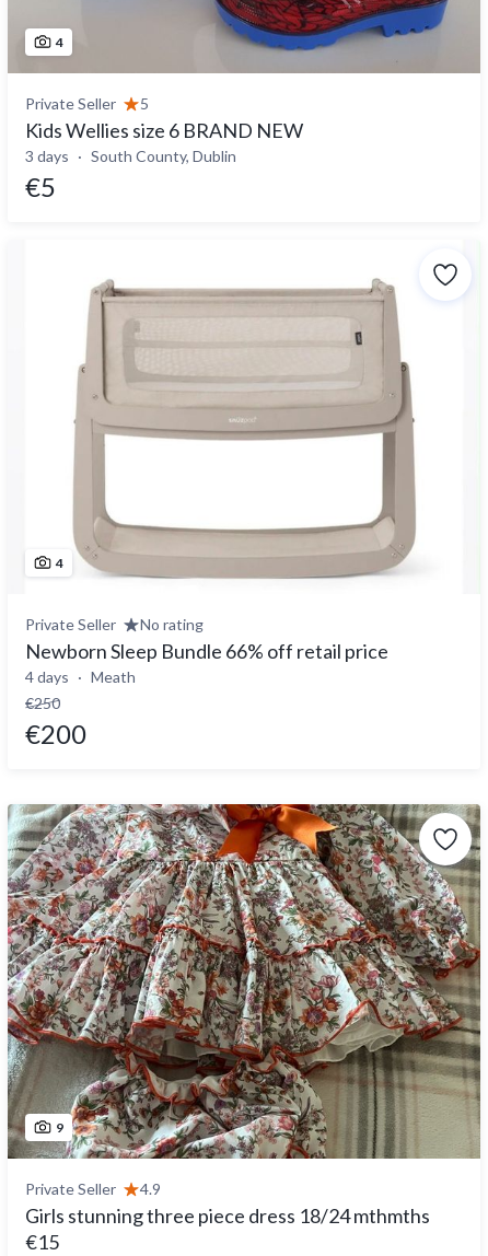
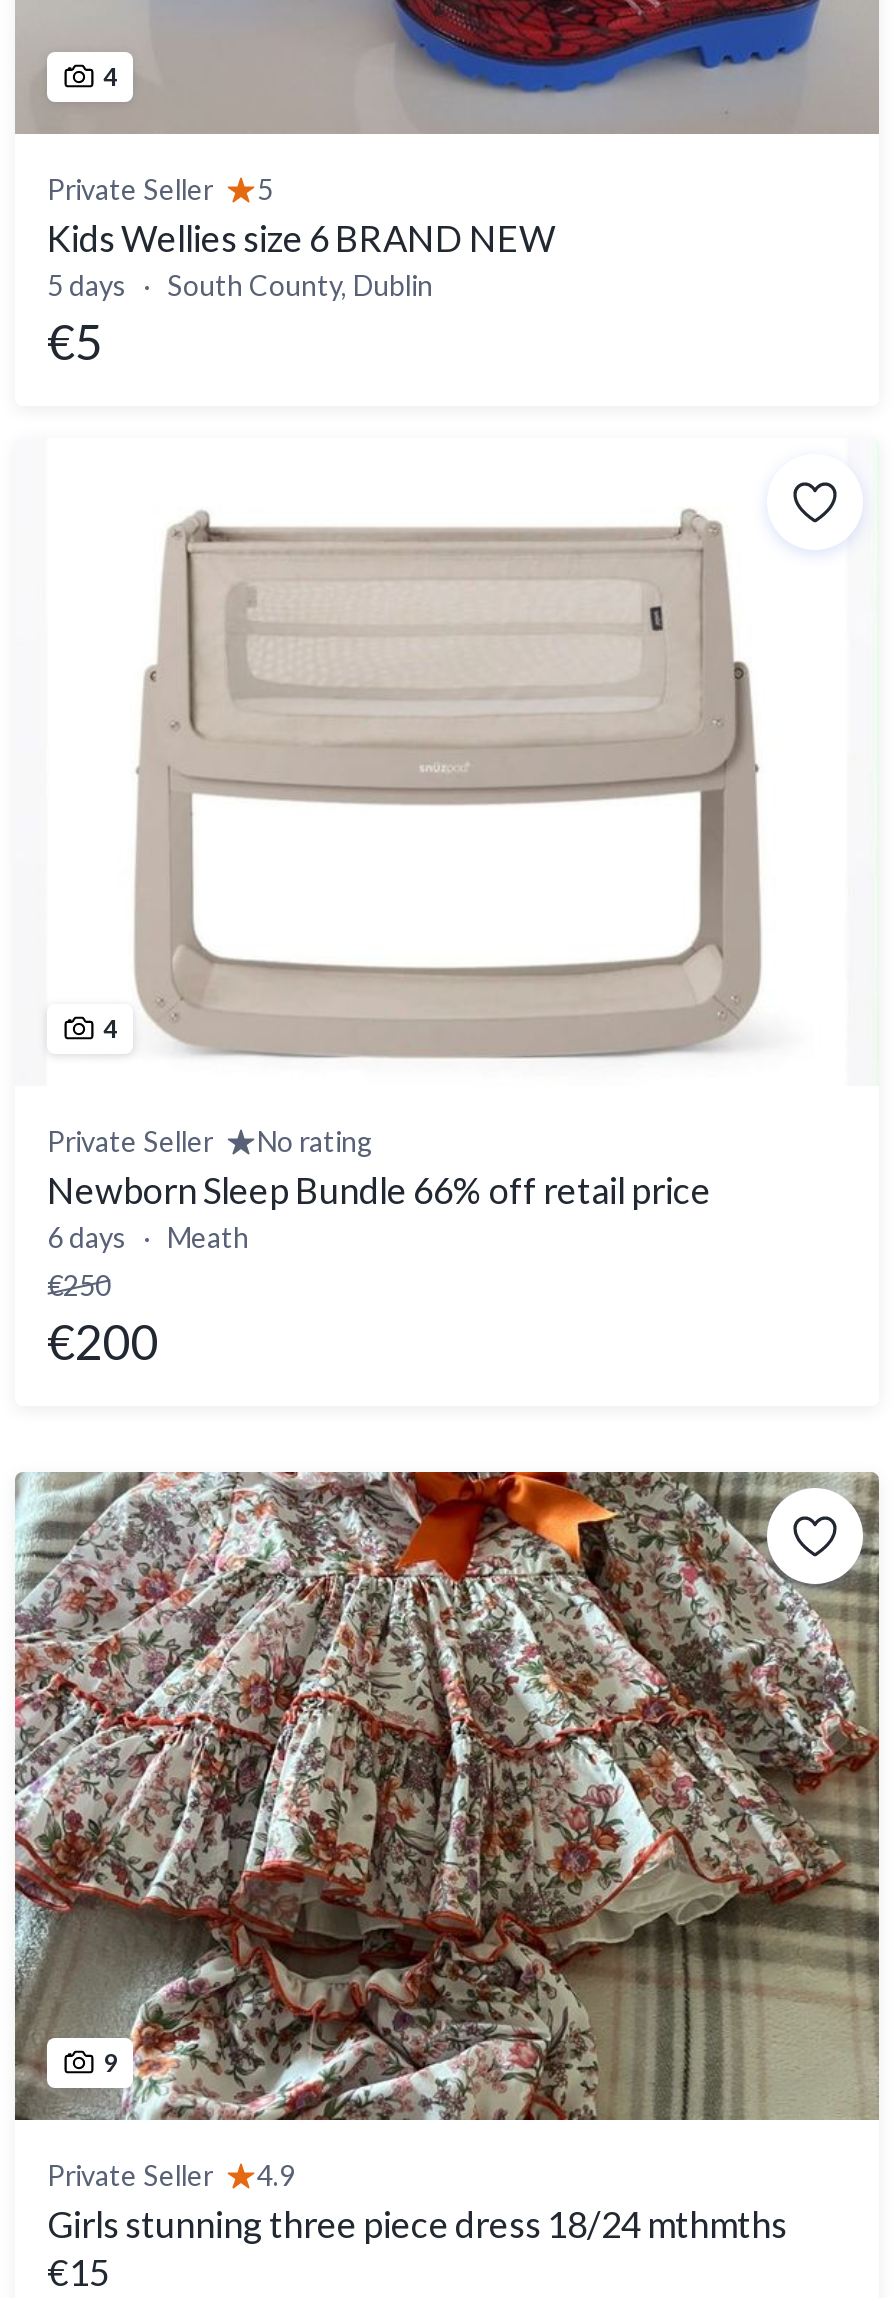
- 3 days South County, Dublin
+ 5 days South County, Dublin

- 4 days Meath
+ 6 days Meath
